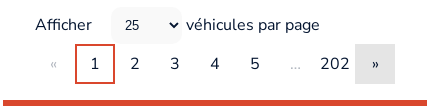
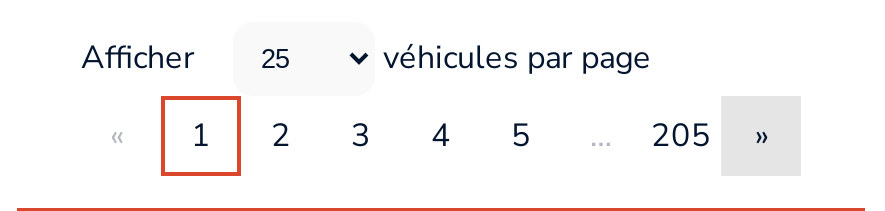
- 202
+ 205
